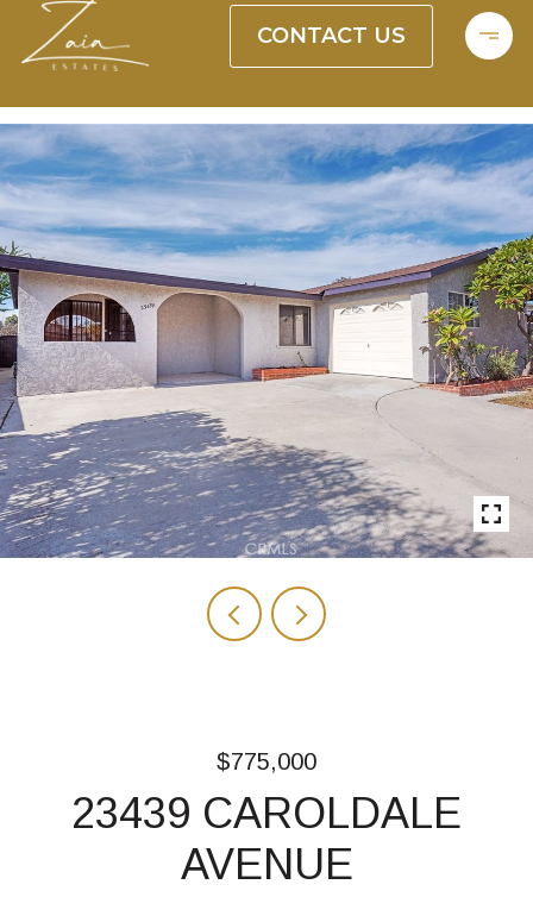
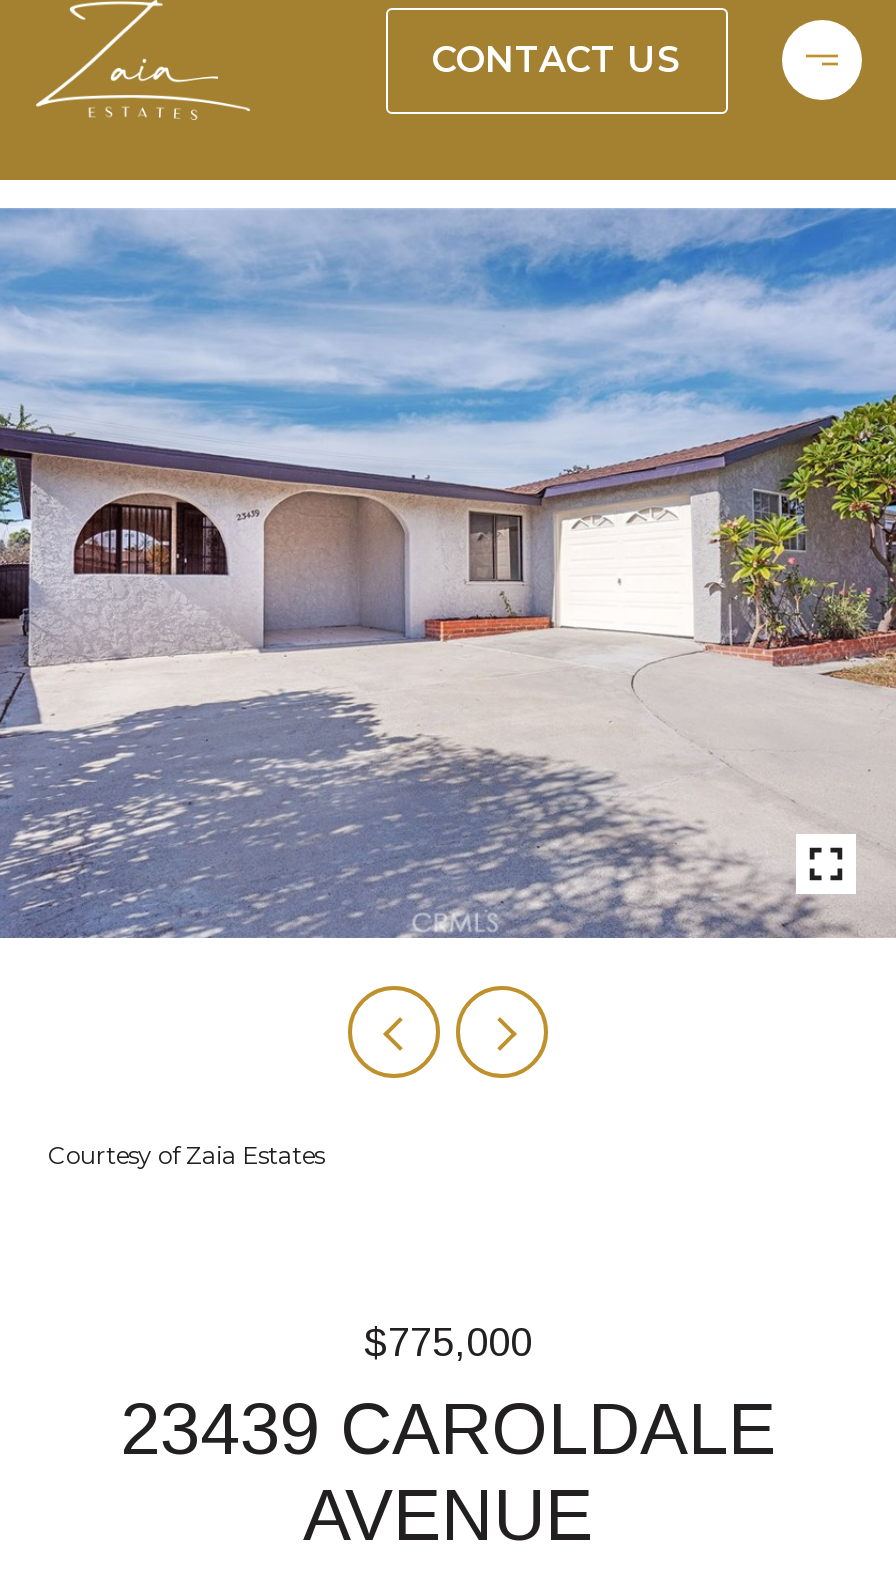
+ Courtesy of Zaia Estates
